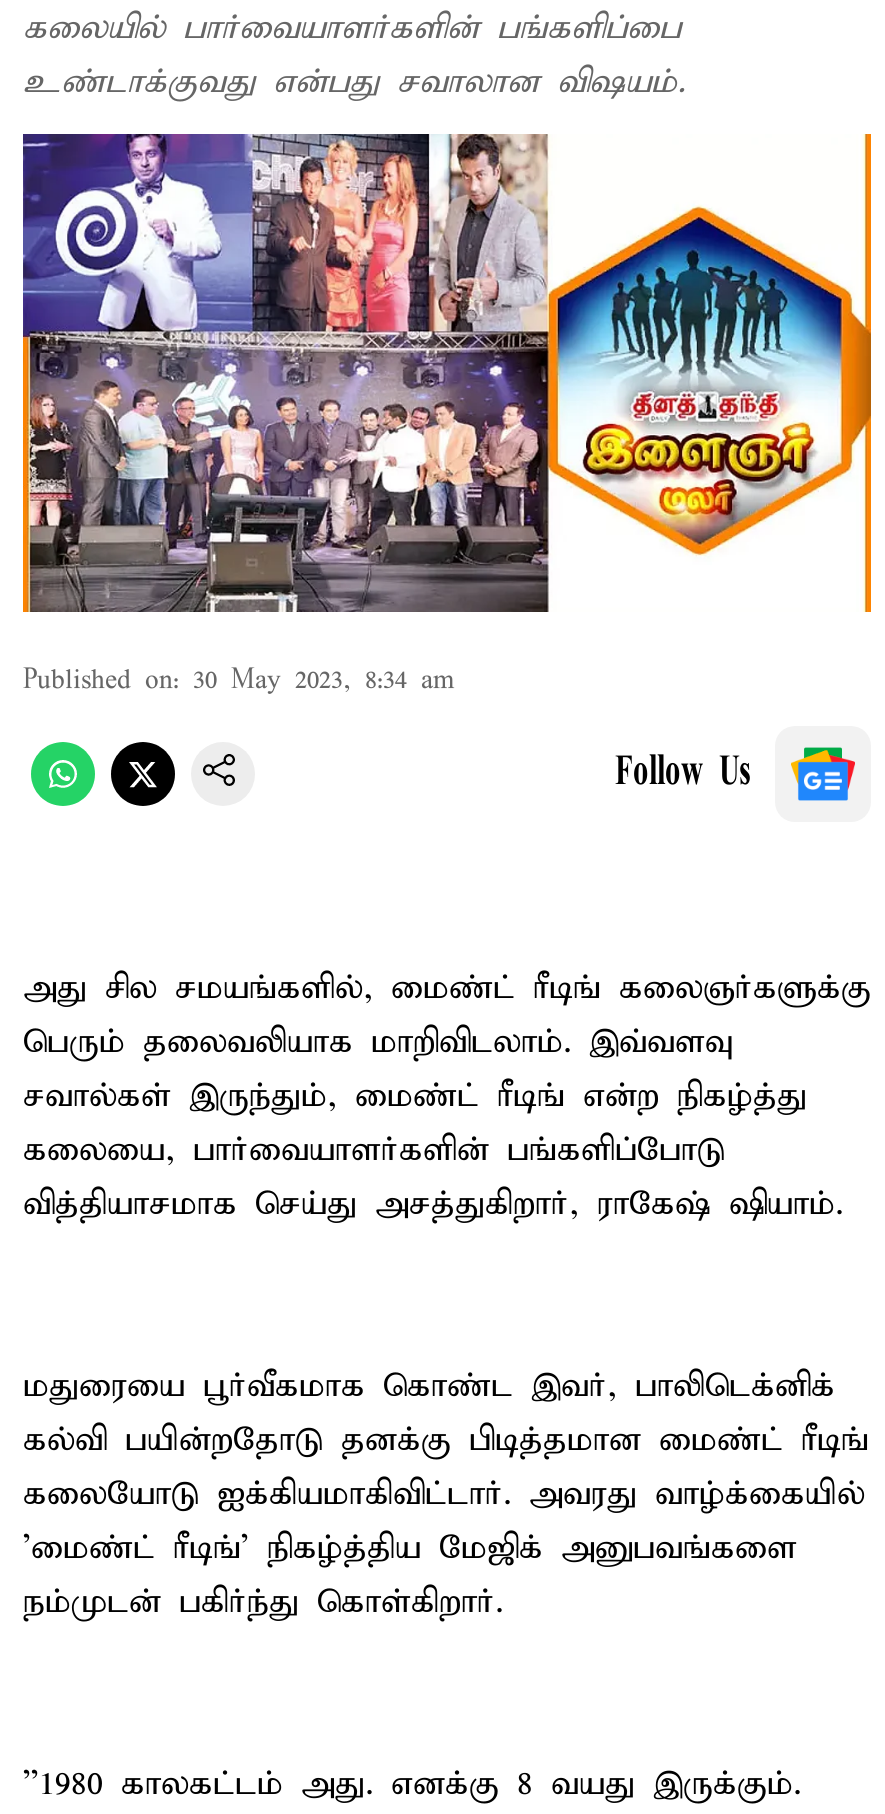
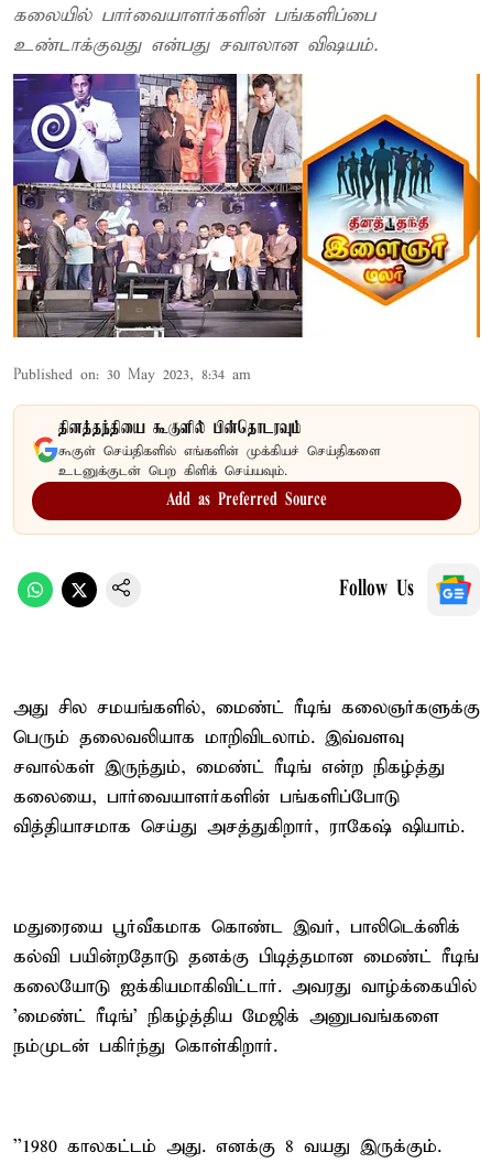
+ [image]
+ தினத்தந்தியை கூகுளில் பின்தொடரவும்
+ கூகுள் செய்திகளில் எங்களின் முக்கியச் செய்திகளை
+ உடனுக்குடன் பெற கிளிக் செய்யவும்.
+ Add as Preferred Source
